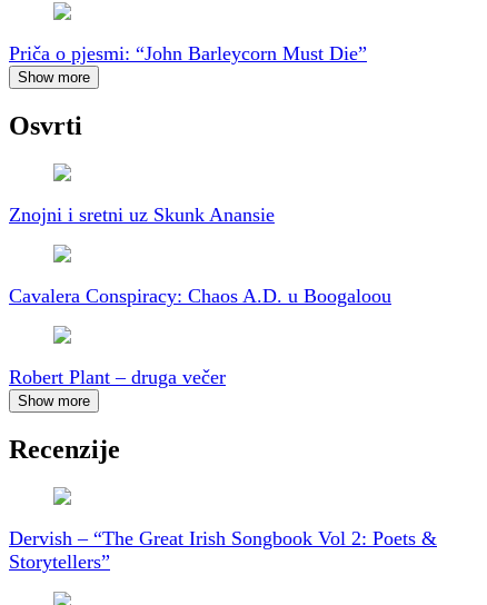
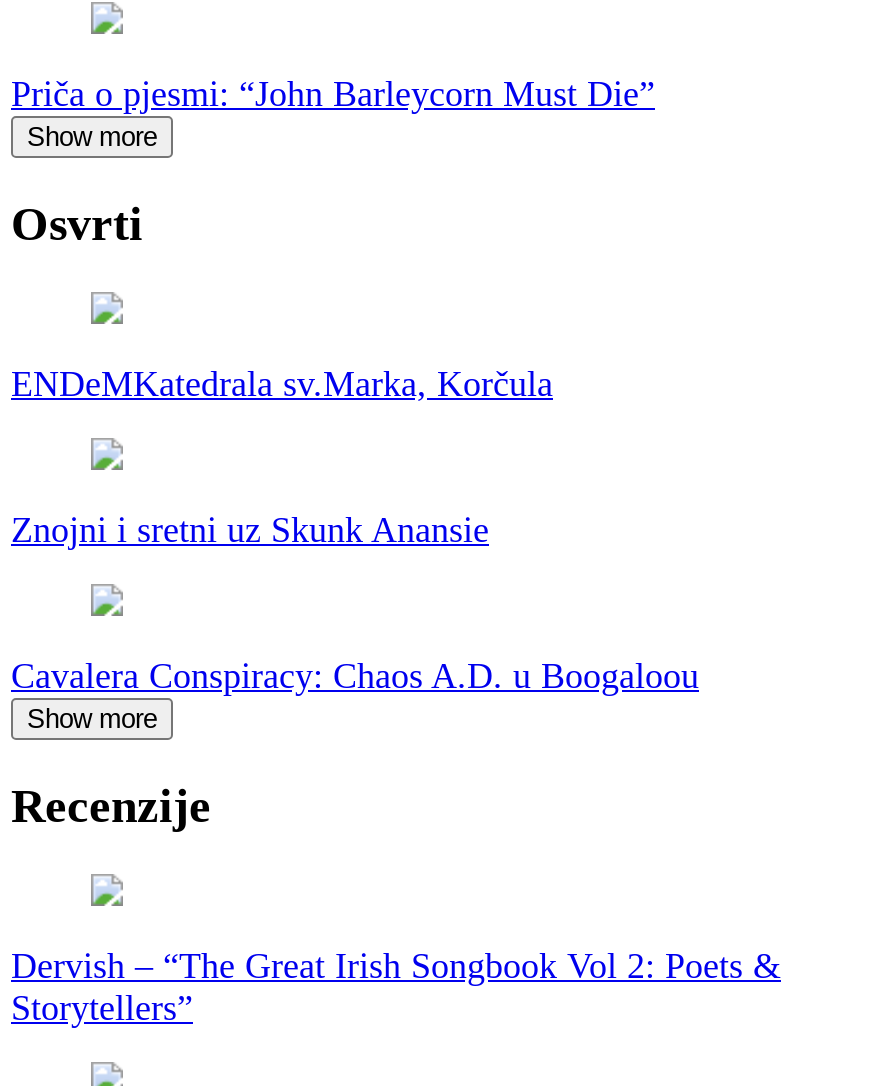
+ ENDeMKatedrala sv.Marka, Korčula

moved down: Znojni i sretni uz Skunk Anansie | Cavalera Conspiracy: Chaos A.D. u Boogaloou

- Robert Plant – druga večer
